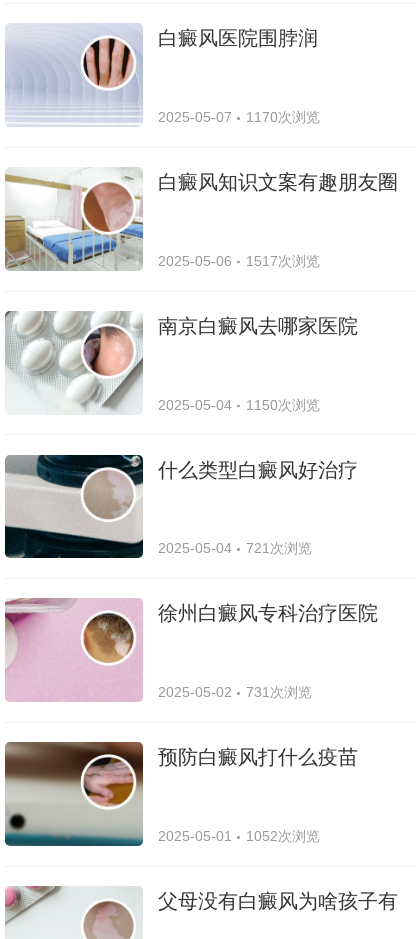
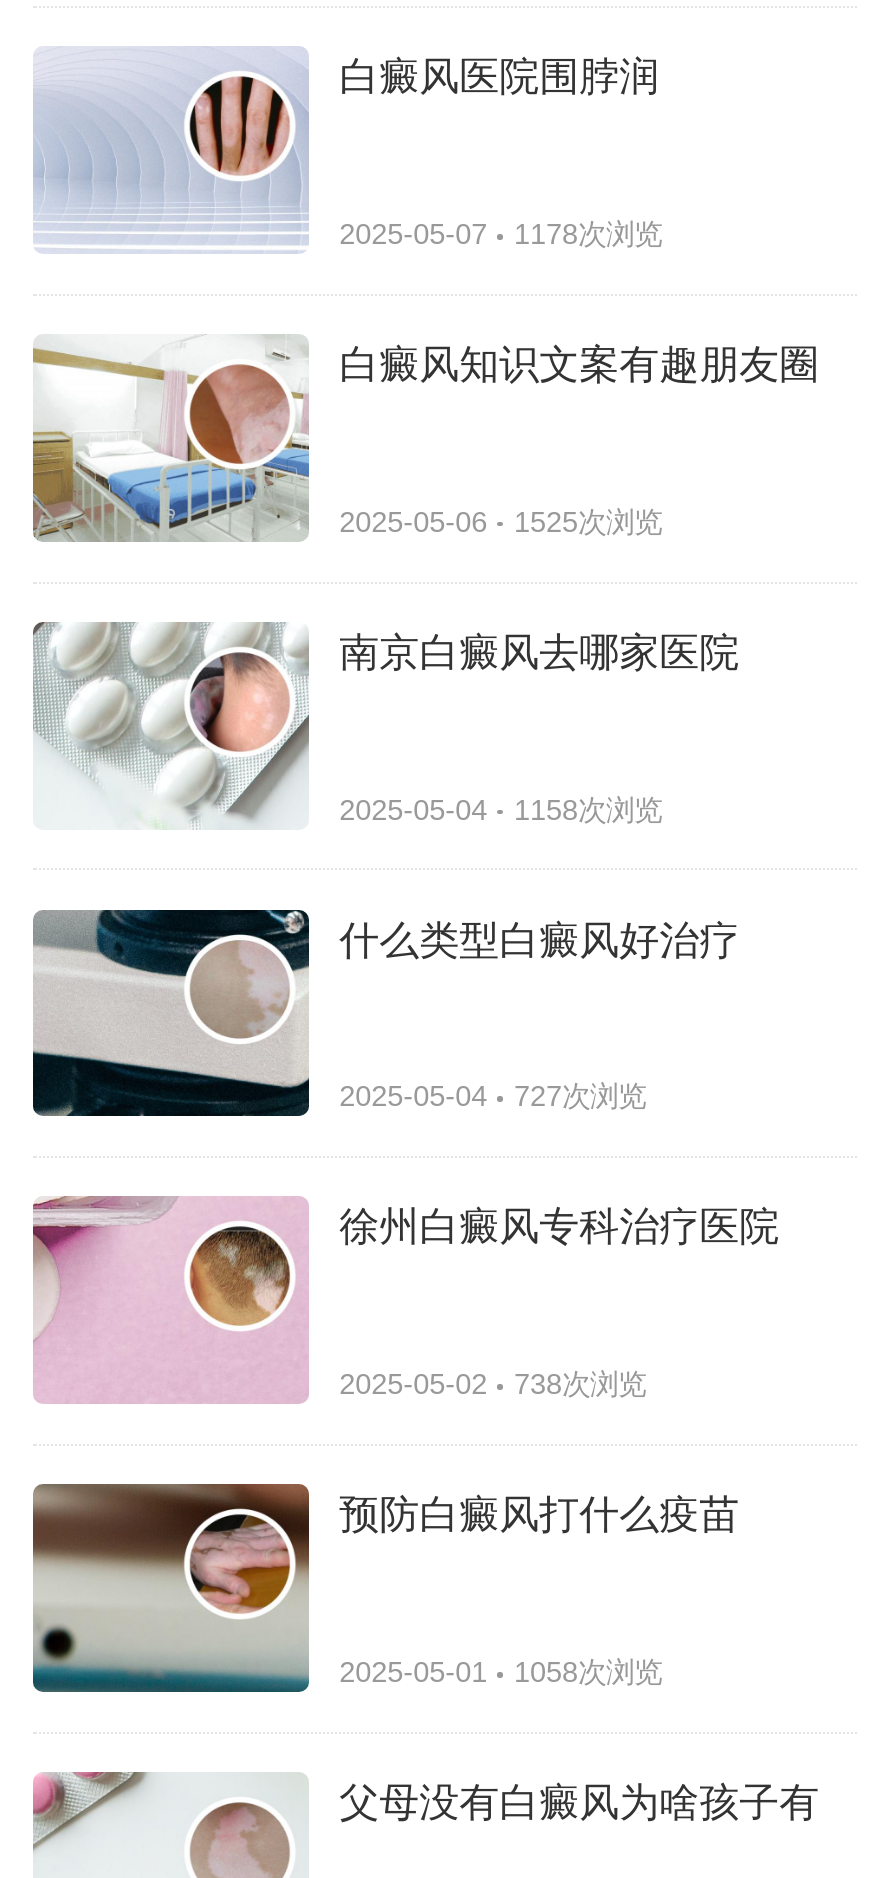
- 2025-05-07 1170次浏览
+ 2025-05-07 1178次浏览

- 2025-05-06 1517次浏览
+ 2025-05-06 1525次浏览

- 2025-05-04 1150次浏览
+ 2025-05-04 1158次浏览

- 2025-05-04 721次浏览
+ 2025-05-04 727次浏览

- 2025-05-02 731次浏览
+ 2025-05-02 738次浏览

- 2025-05-01 1052次浏览
+ 2025-05-01 1058次浏览
